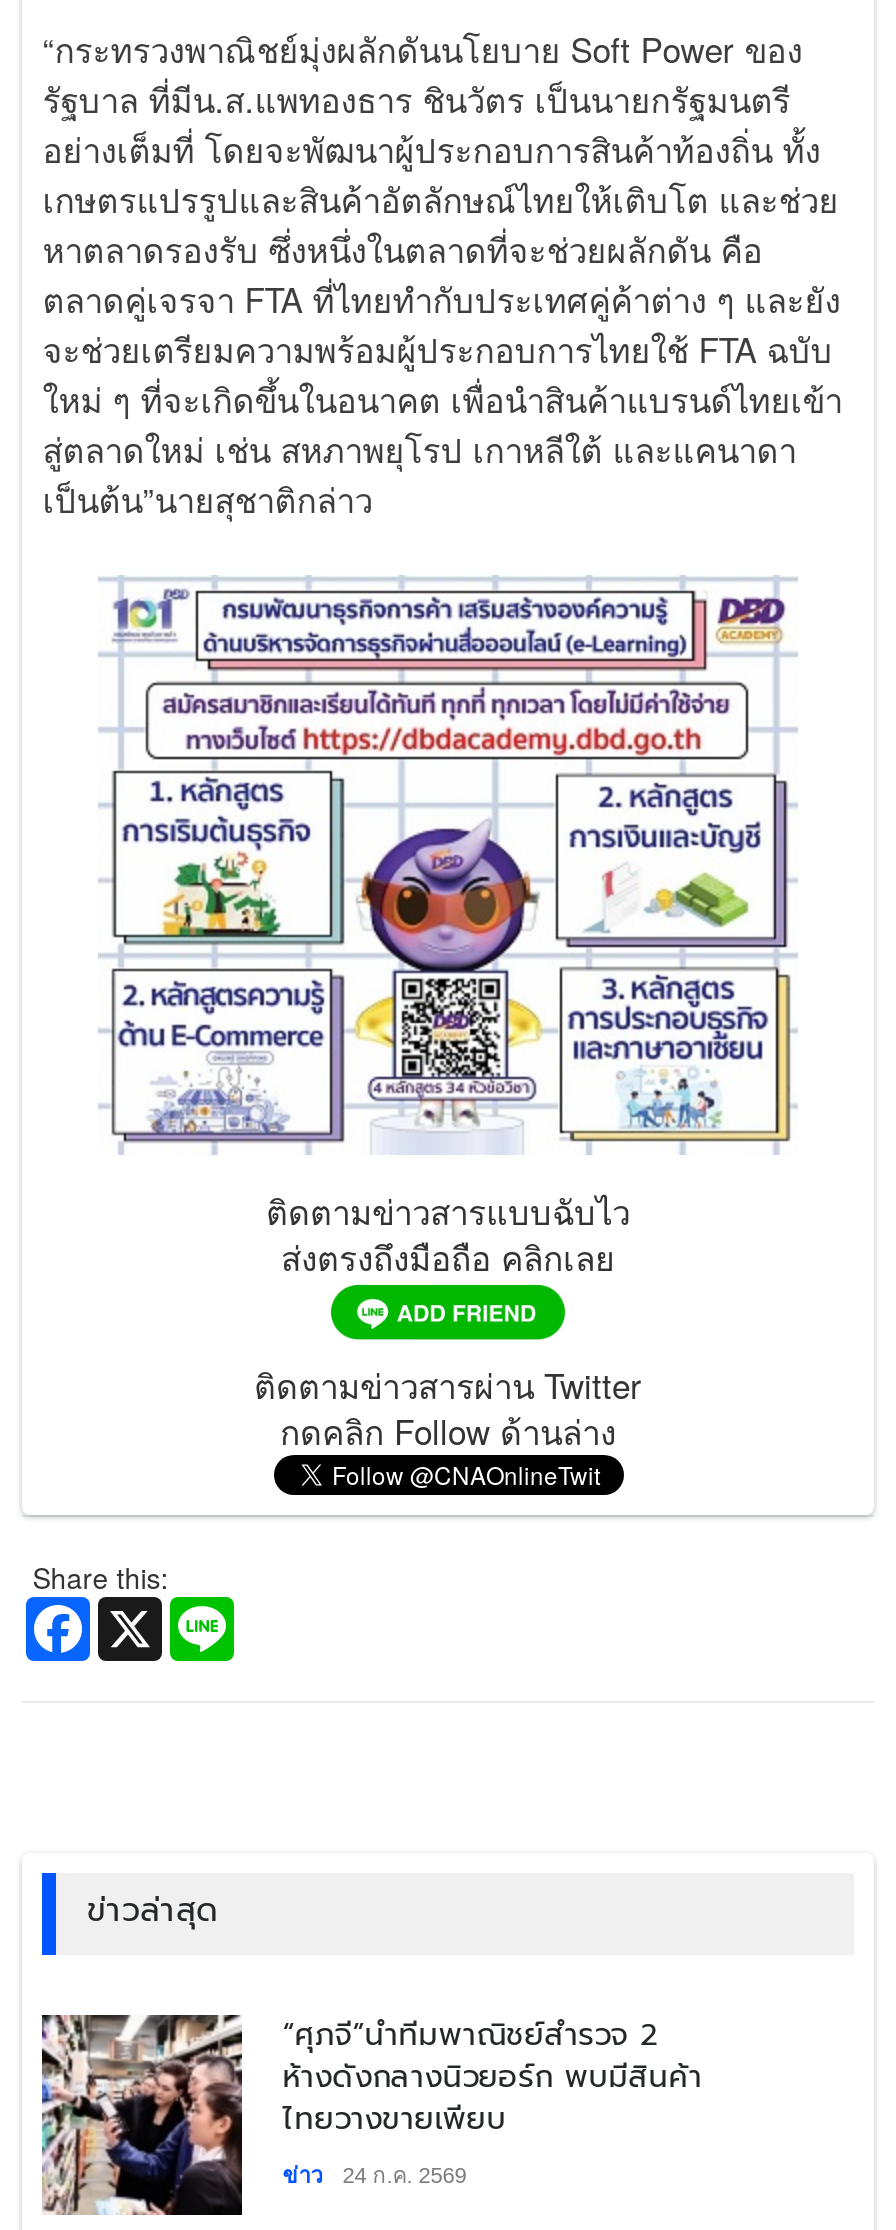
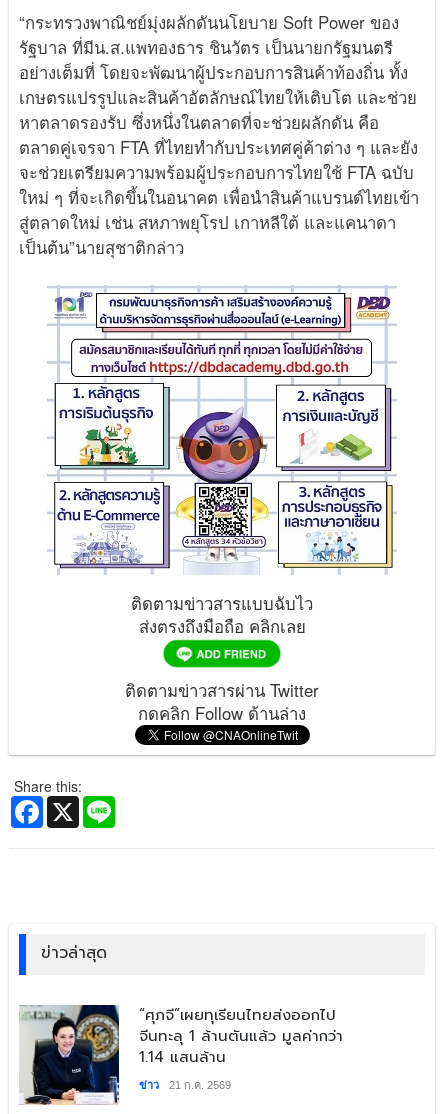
- [image]
- “ศุภจี”นำทีมพาณิชย์สำรวจ 2
- ห้างดังกลางนิวยอร์ก พบมีสินค้า
- ไทยวางขายเพียบ
+ [image]
+ “ศุภจี”เผยทุเรียนไทยส่งออกไป
+ จีนทะลุ 1 ล้านตันแล้ว มูลค่ากว่า
+ 1.14 แสนล้าน

- ข่าว 24 ก.ค. 2569
+ ข่าว 21 ก.ค. 2569
